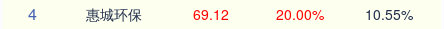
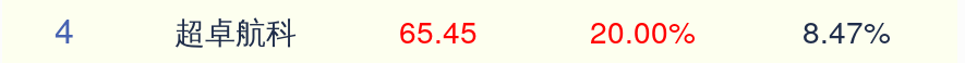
- 惠城环保
- 69.12
+ 超卓航科
+ 65.45

- 10.55%
+ 8.47%
